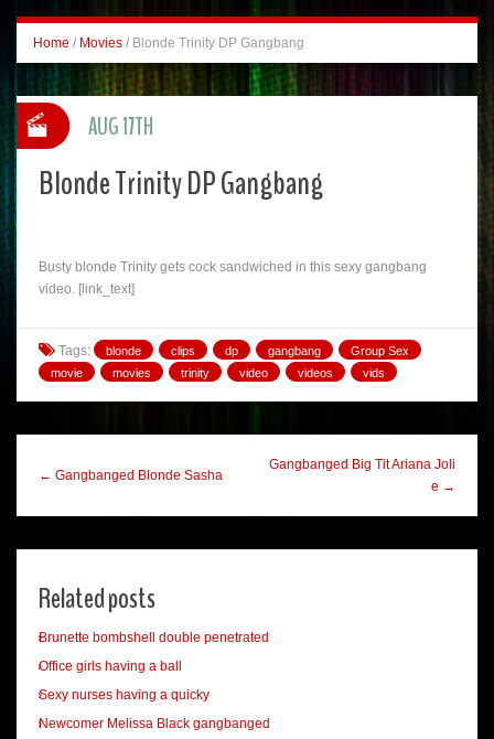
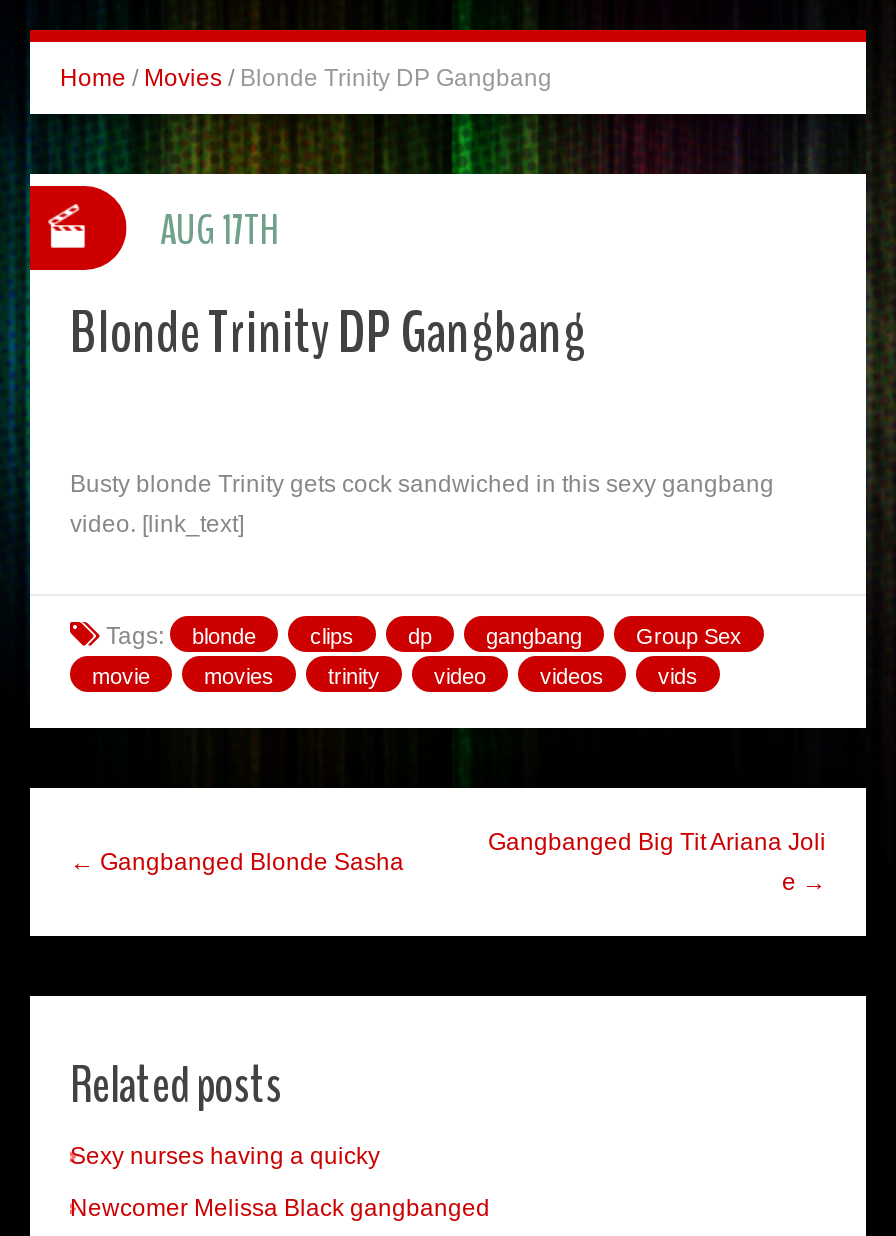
- Brunette bombshell double penetrated
- Office girls having a ball
